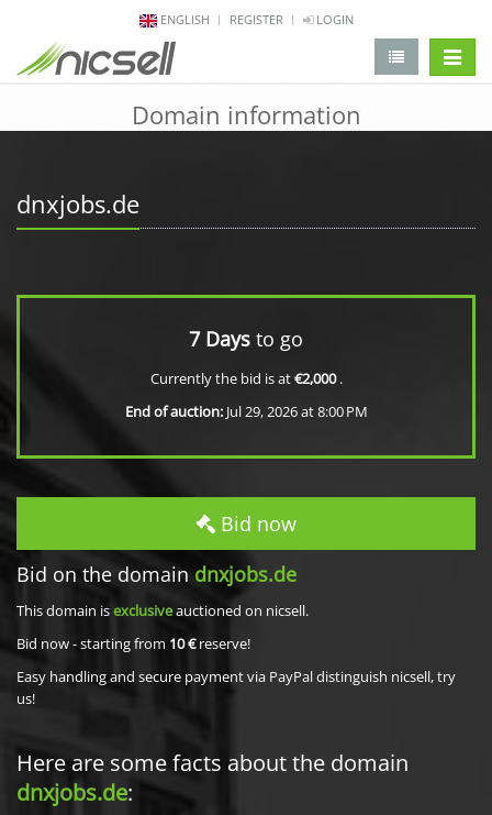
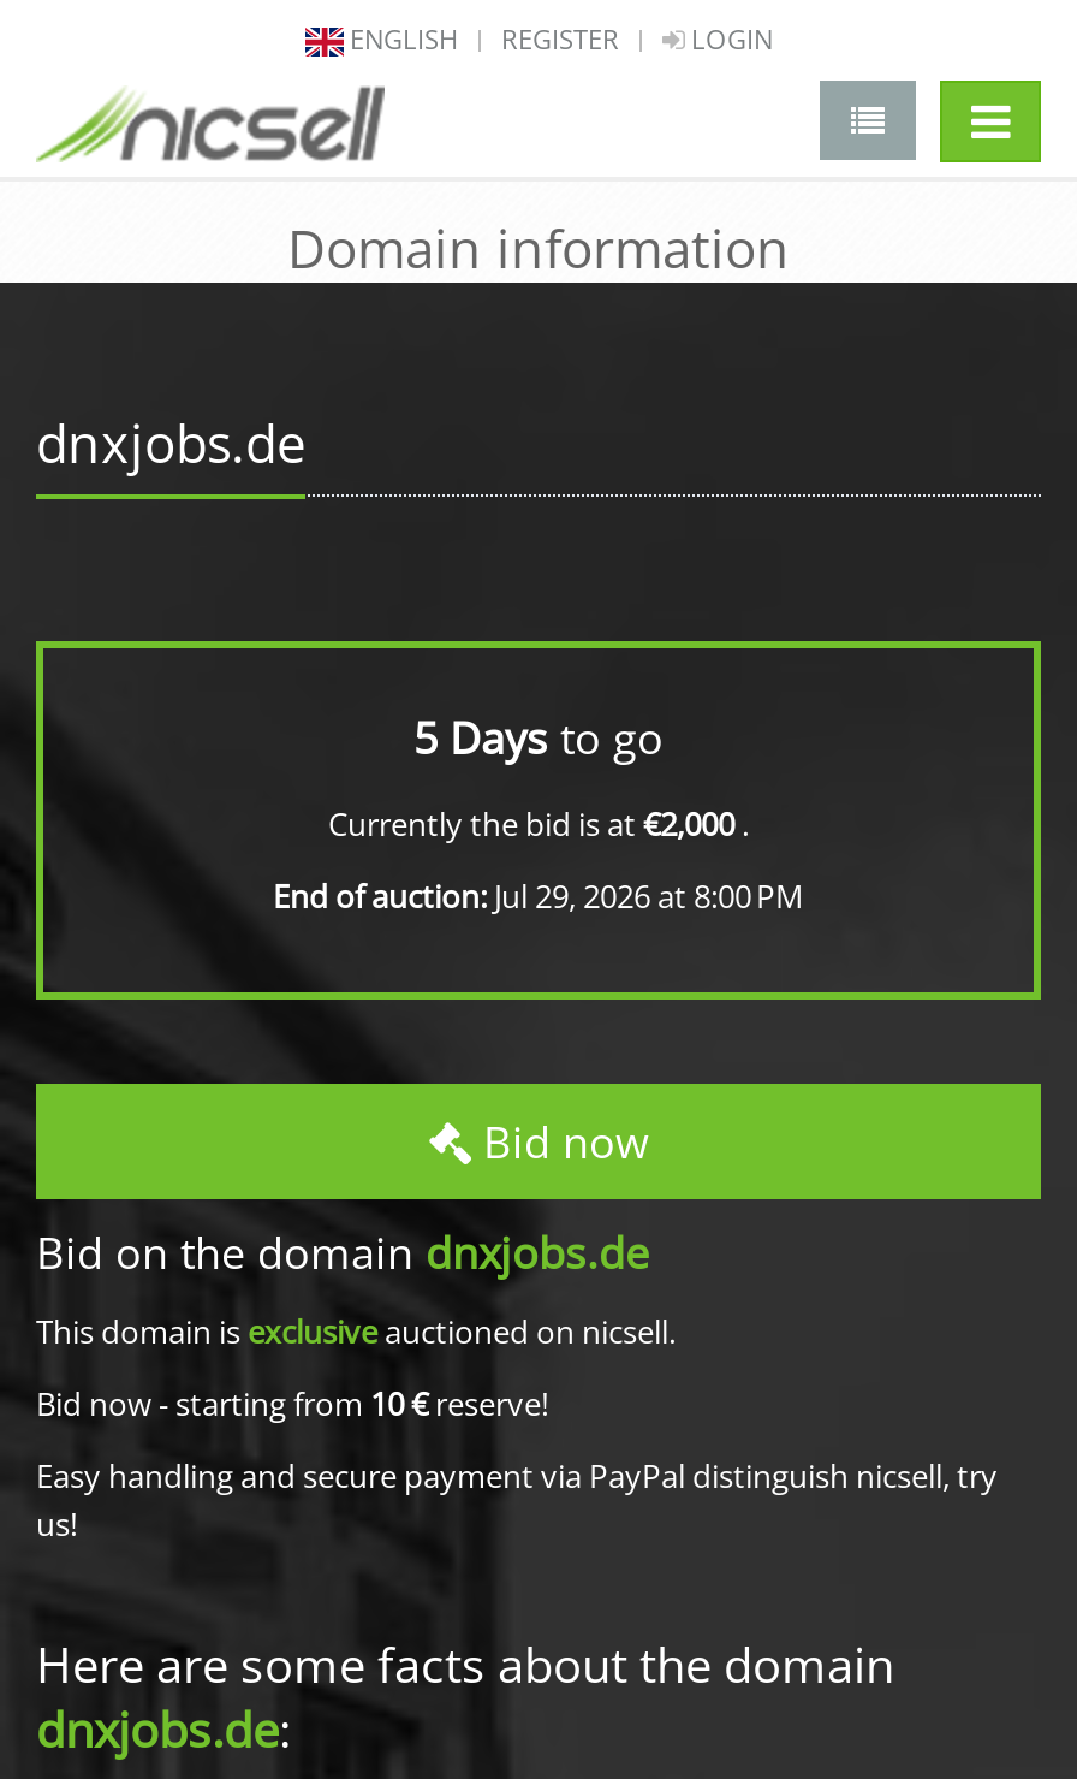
- 7 Days to go
+ 5 Days to go
